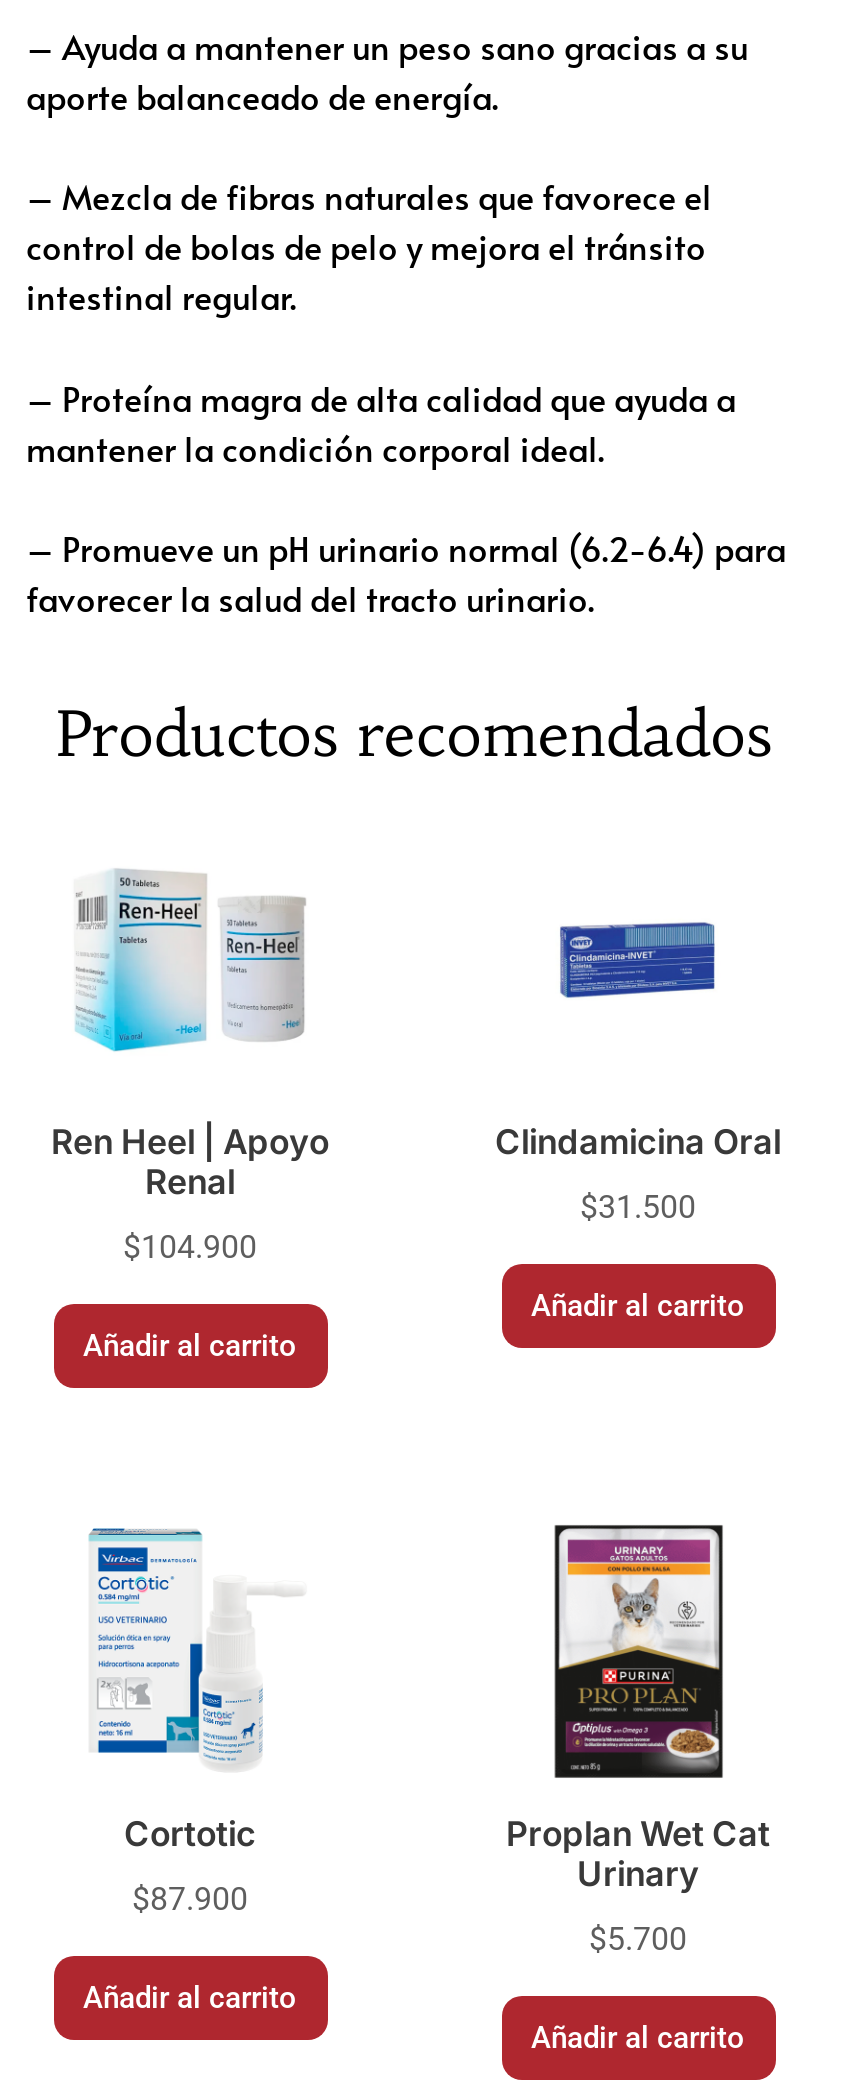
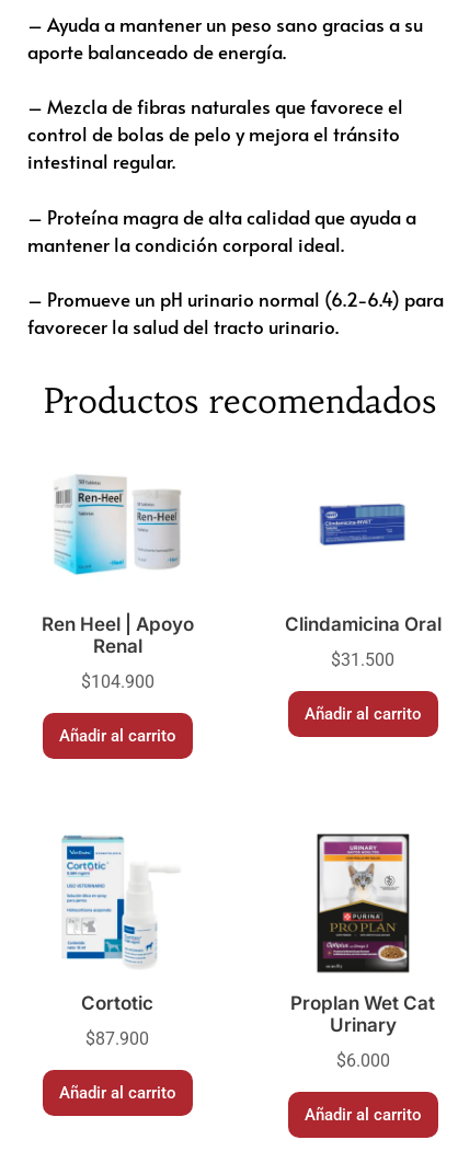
- $5.700
+ $6.000
